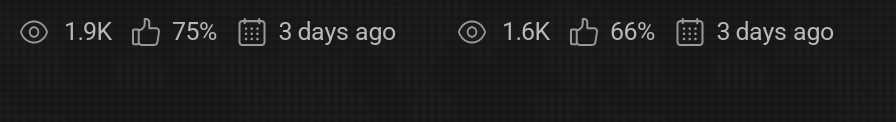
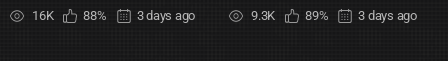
- 1.9K
- 75%
+ 16K
+ 88%

- 1.6K
- 66%
+ 9.3K
+ 89%
